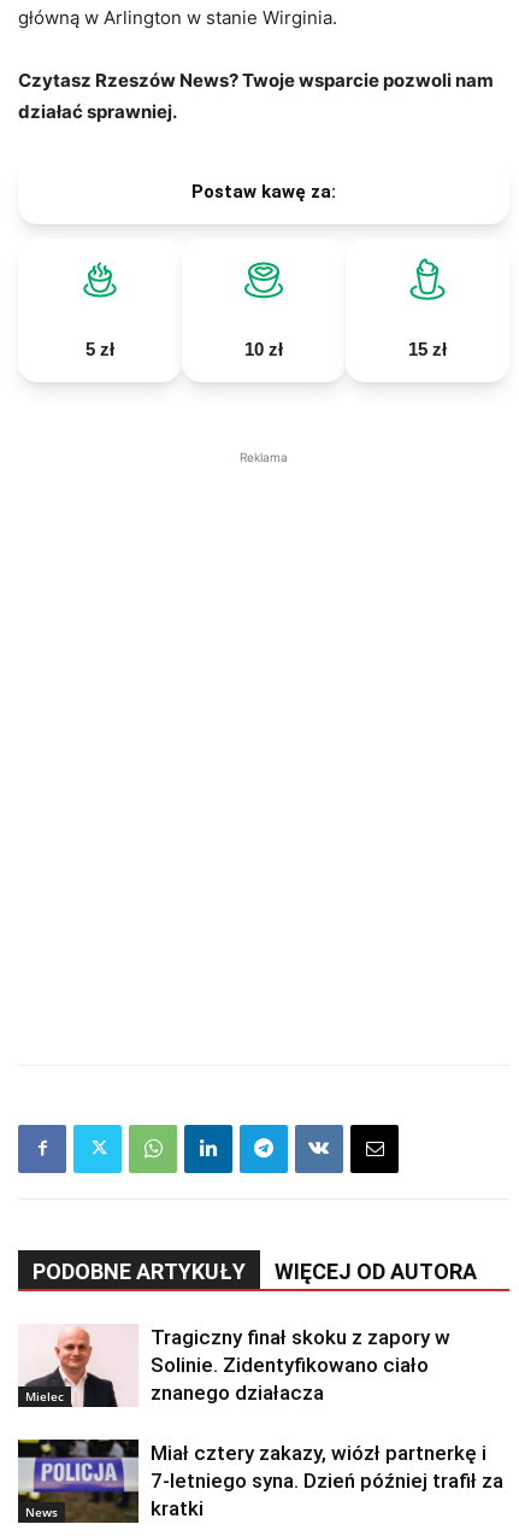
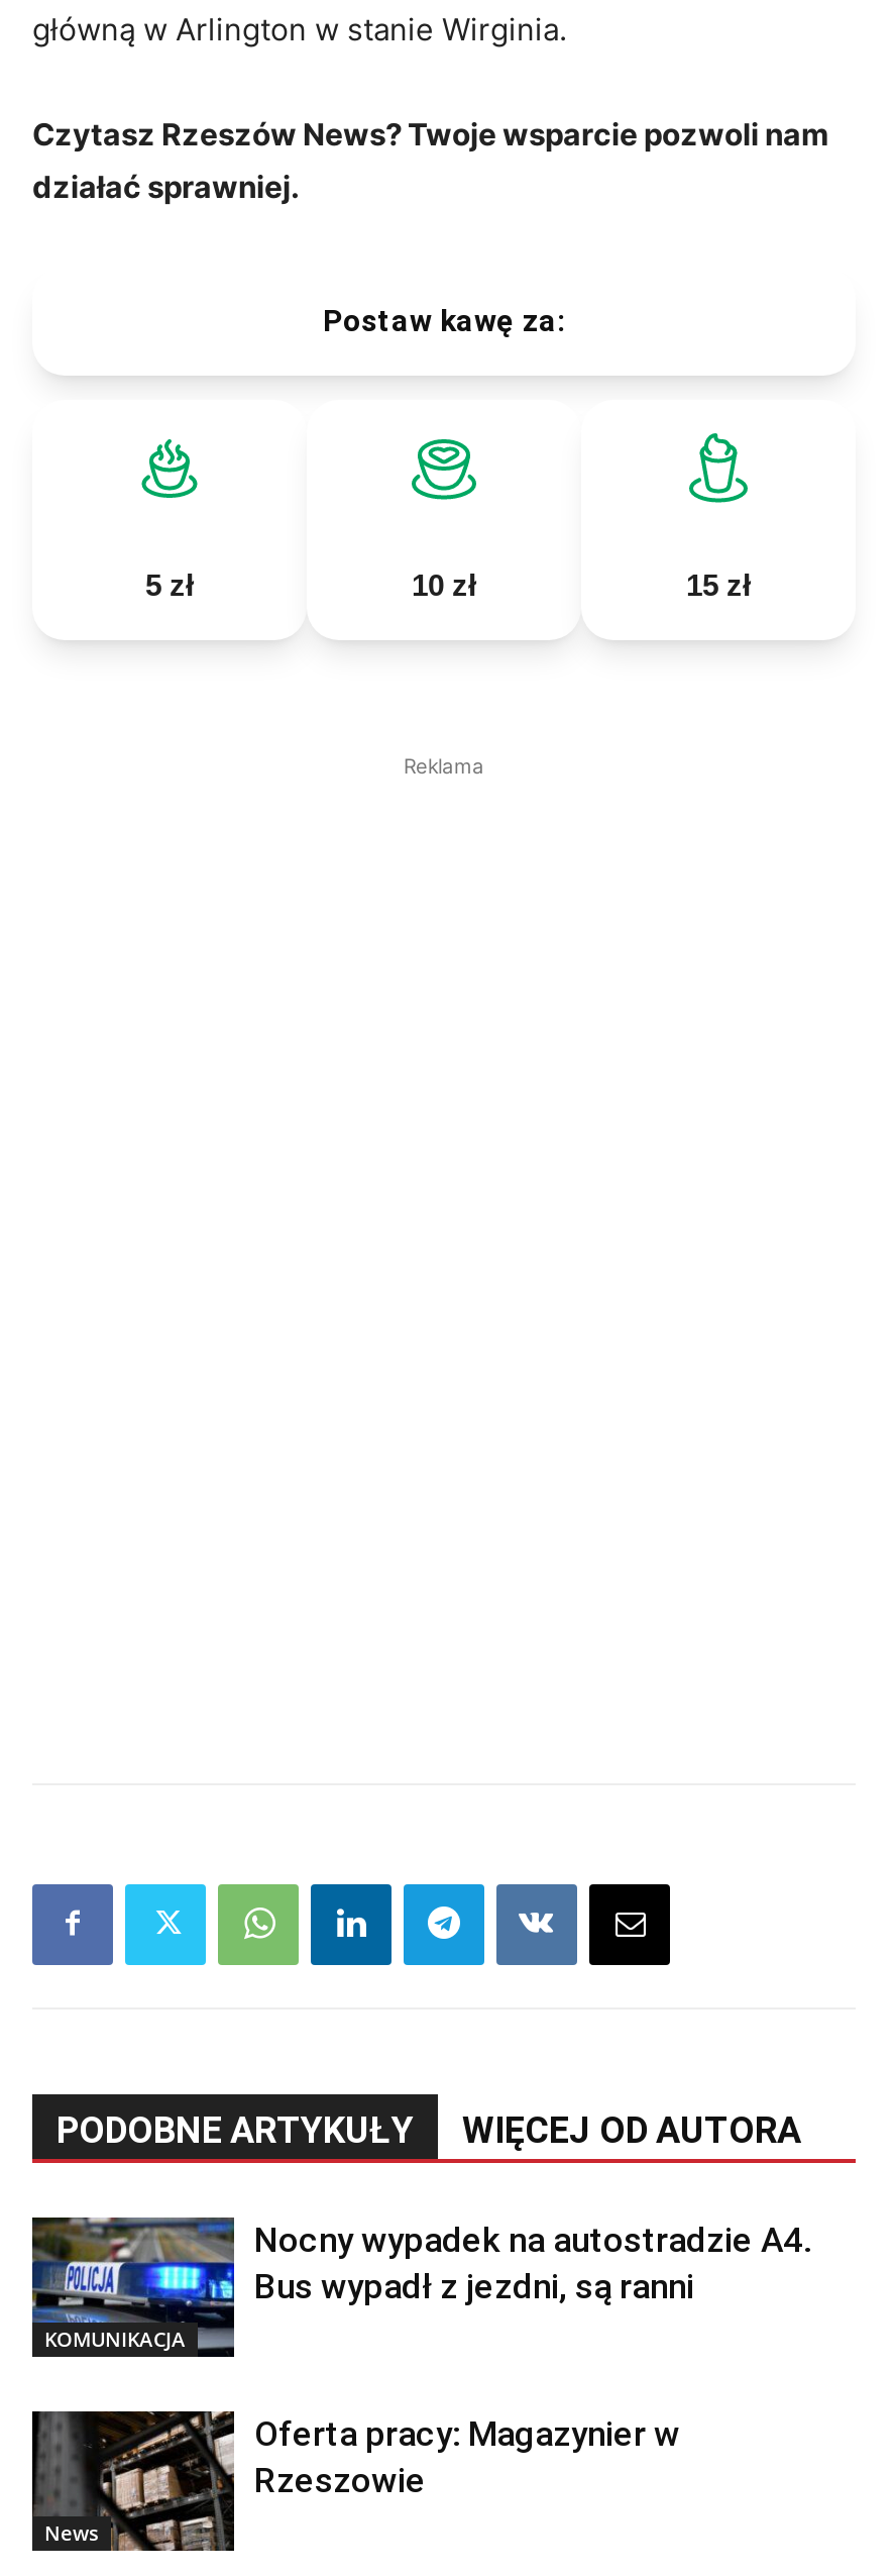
- [image]
- Mielec
+ [image]
+ KOMUNIKACJA

- Tragiczny finał skoku z zapory w
- Solinie. Zidentyfikowano ciało
- znanego działacza
+ Nocny wypadek na autostradzie A4.
+ Bus wypadł z jezdni, są ranni

- [image]
- Miał cztery zakazy, wiózł partnerkę i
- 7-letniego syna. Dzień później trafił za
- kratki
+ [image]
+ Oferta pracy: Magazynier w
+ Rzeszowie
